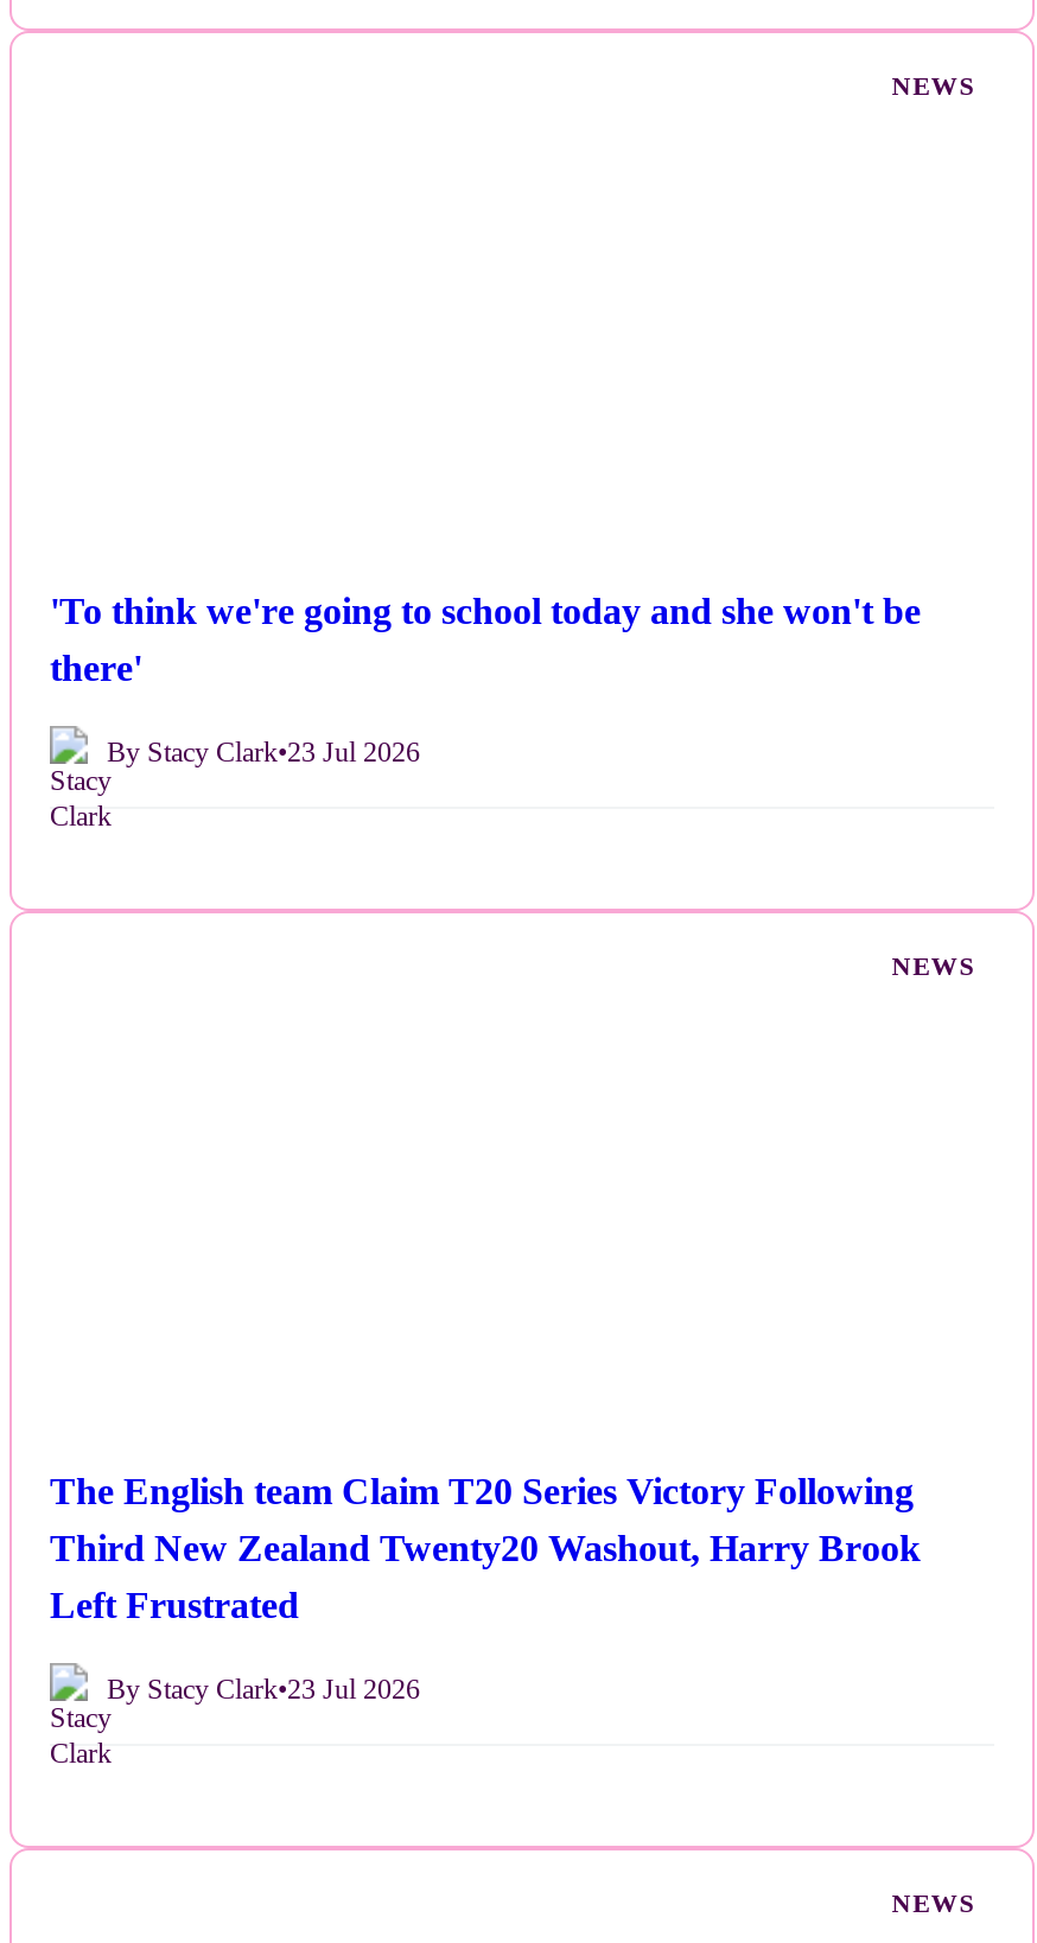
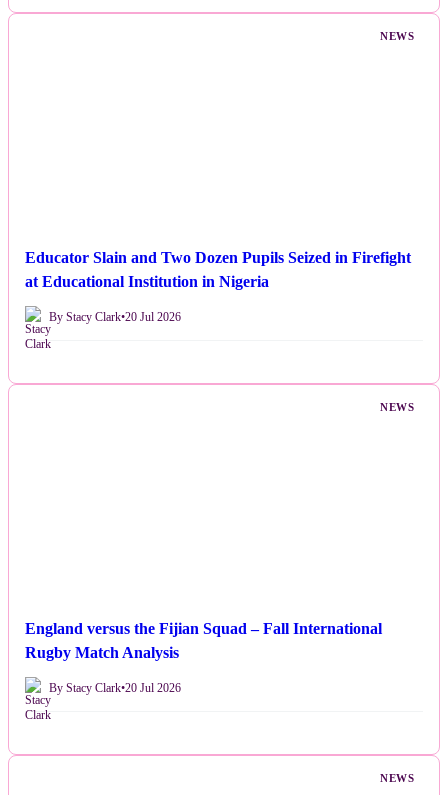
- 'To think we're going to school today and she won't be
- there'
+ Educator Slain and Two Dozen Pupils Seized in Firefight
+ at Educational Institution in Nigeria

- By Stacy Clark•23 Jul 2026
+ By Stacy Clark•20 Jul 2026

- The English team Claim T20 Series Victory Following
- Third New Zealand Twenty20 Washout, Harry Brook
- Left Frustrated
+ England versus the Fijian Squad – Fall International
+ Rugby Match Analysis

- By Stacy Clark•23 Jul 2026
+ By Stacy Clark•20 Jul 2026
